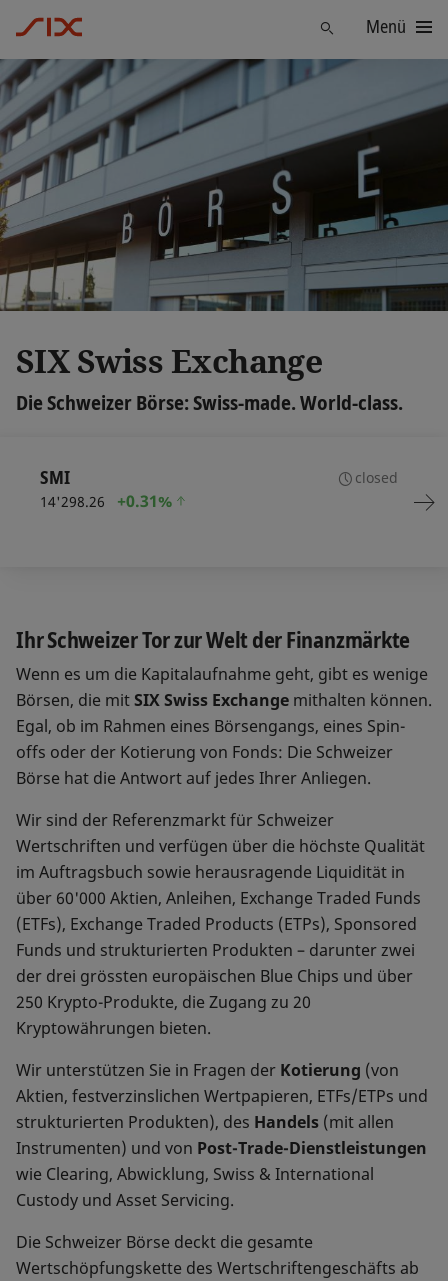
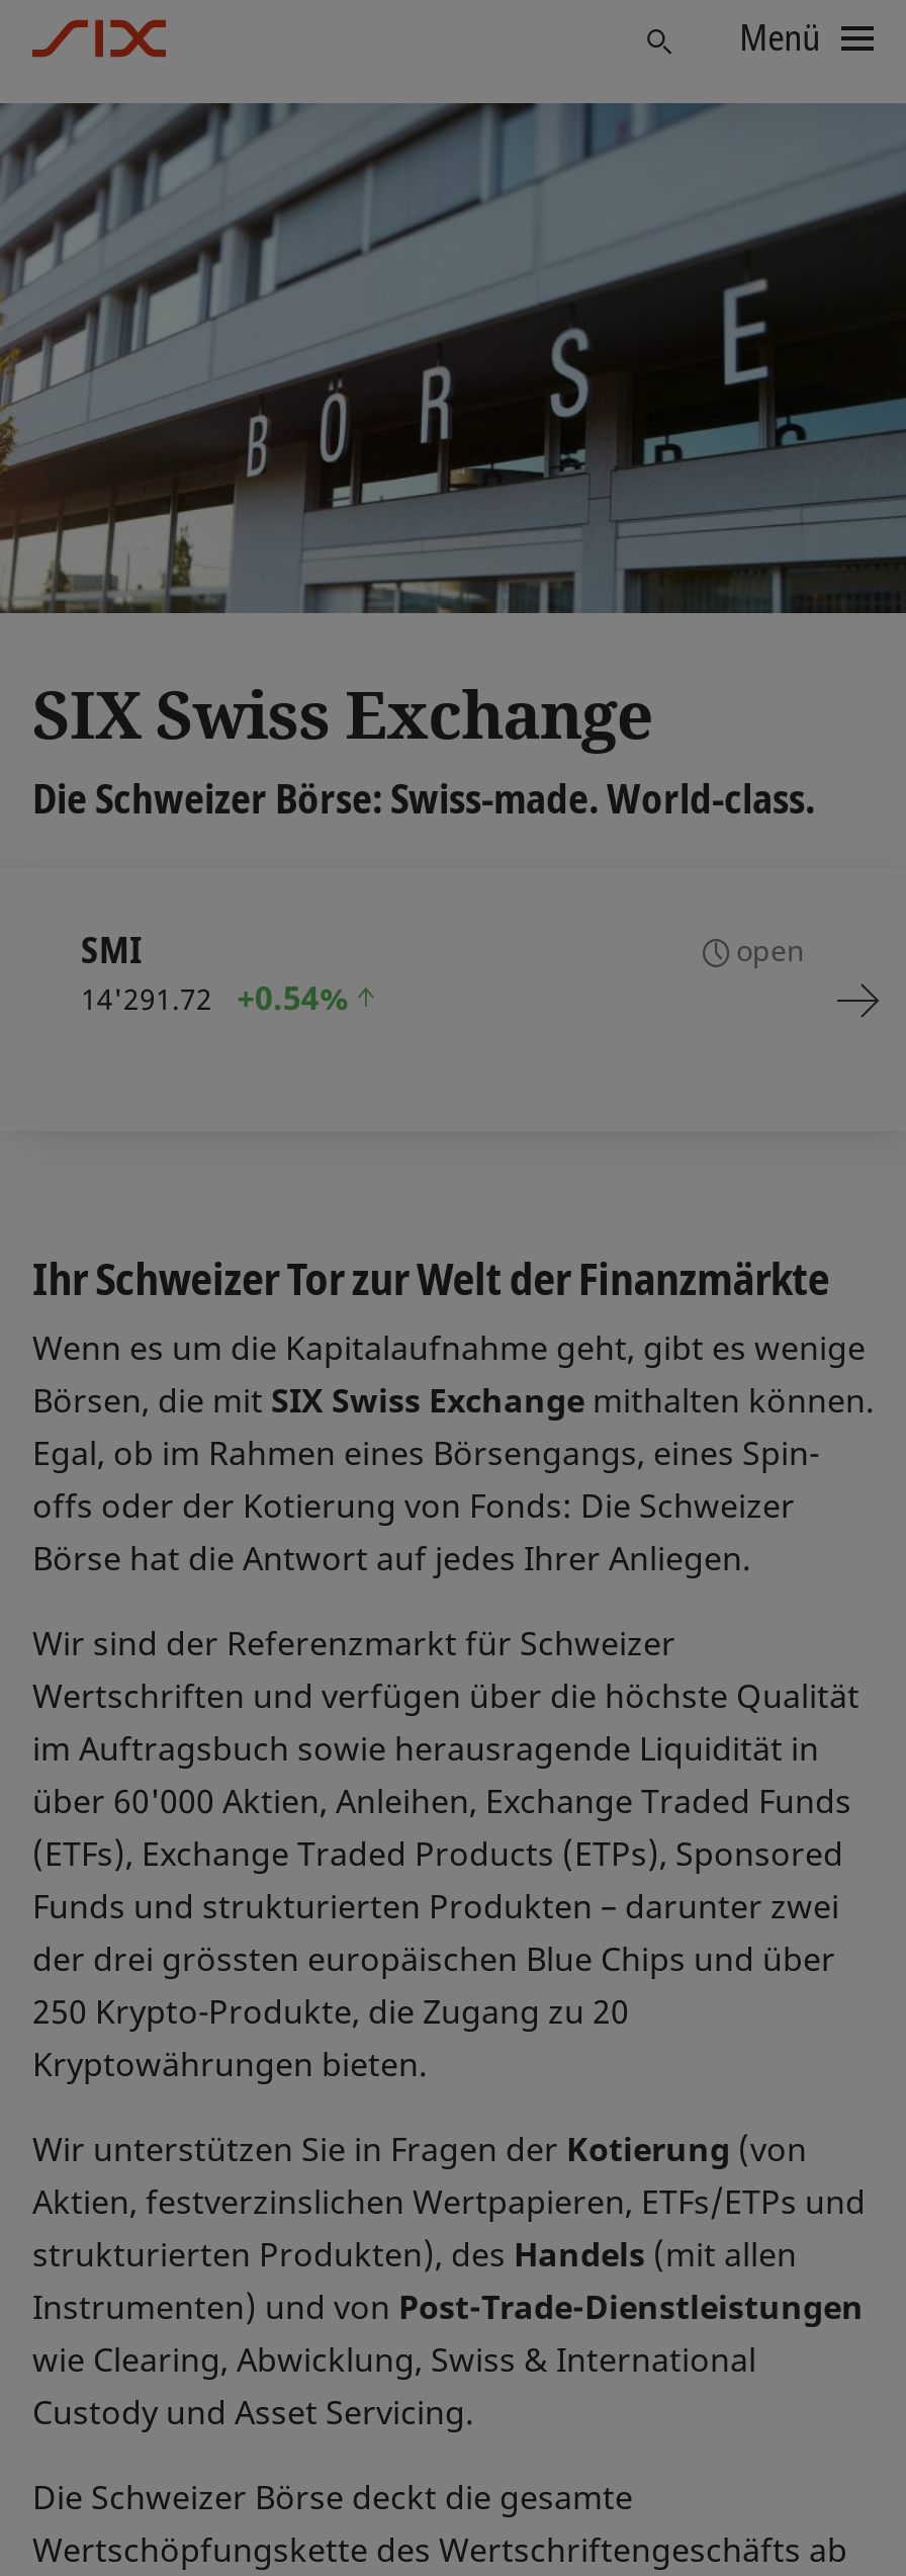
- closed
+ open

- 14'298.26
+ 14'291.72

- +0.31%
+ +0.54%
